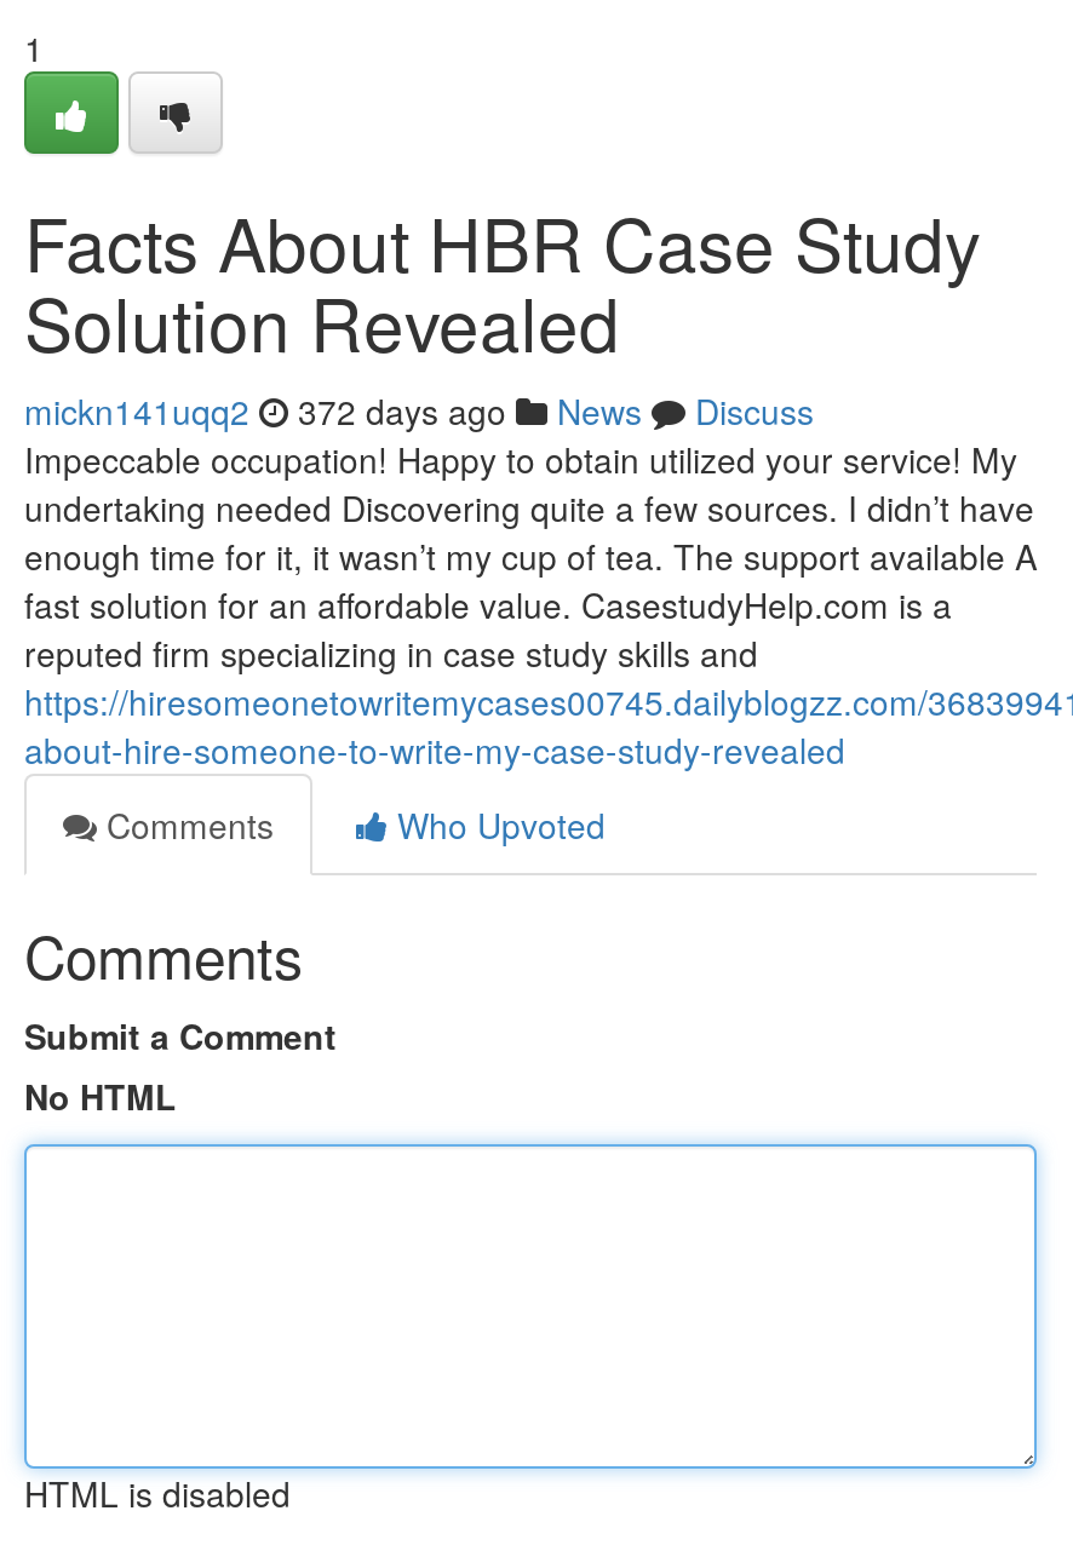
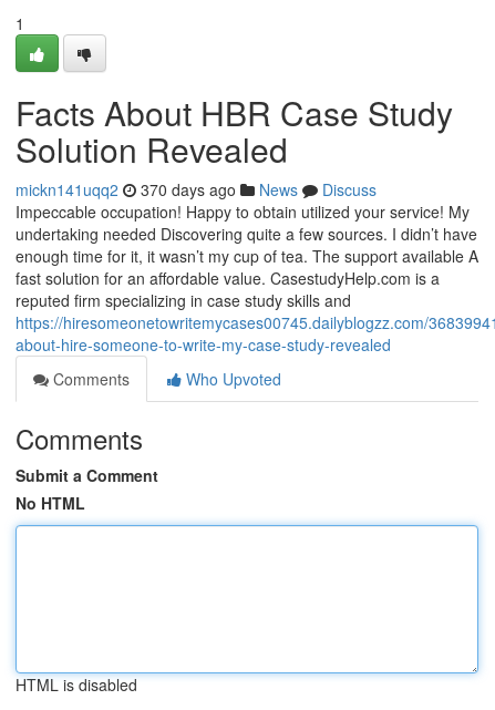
- mickn141uqq2 372 days ago News Discuss
+ mickn141uqq2 370 days ago News Discuss
